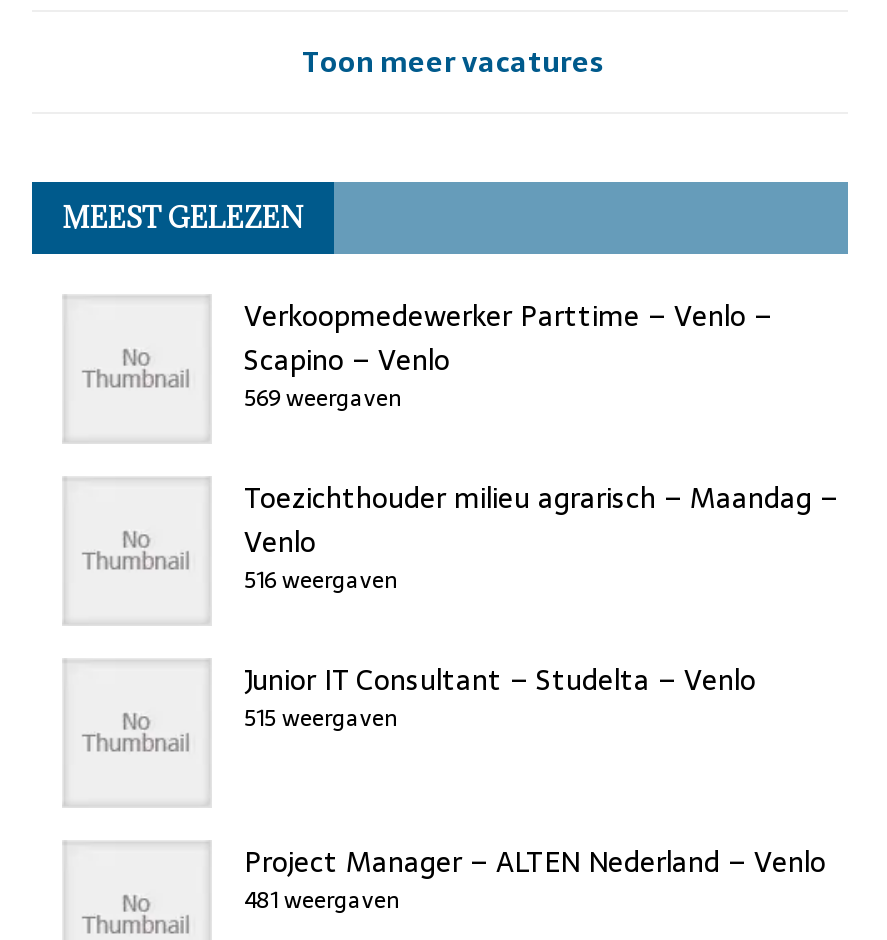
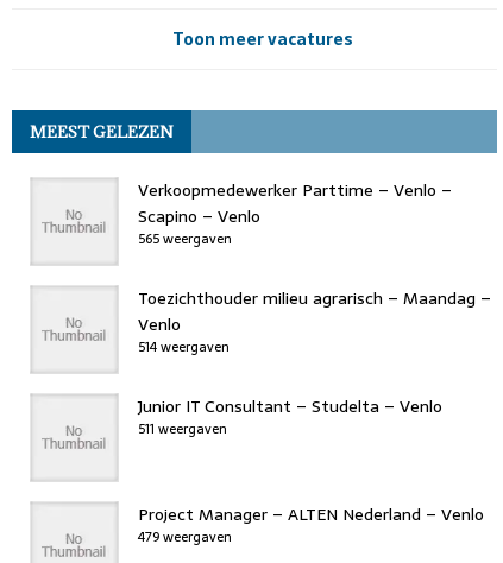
- 569 weergaven
+ 565 weergaven

- 516 weergaven
+ 514 weergaven

- 515 weergaven
+ 511 weergaven

- 481 weergaven
+ 479 weergaven
